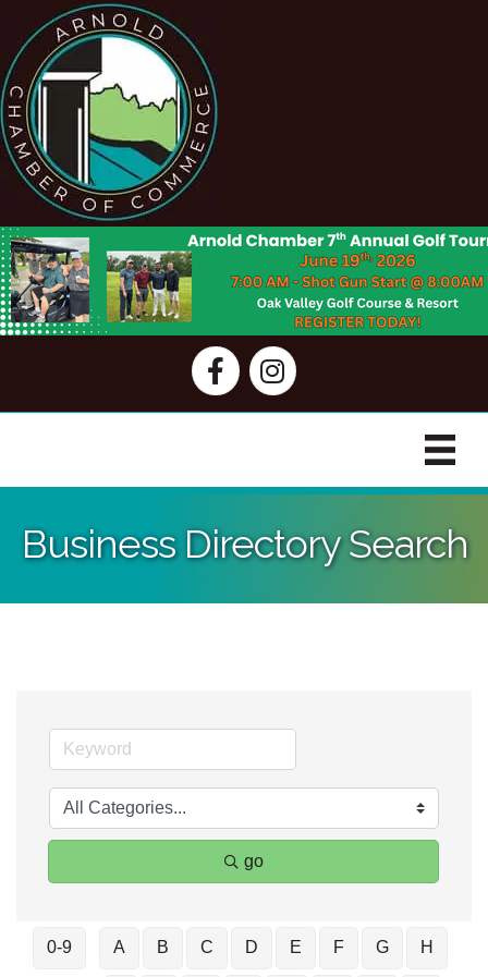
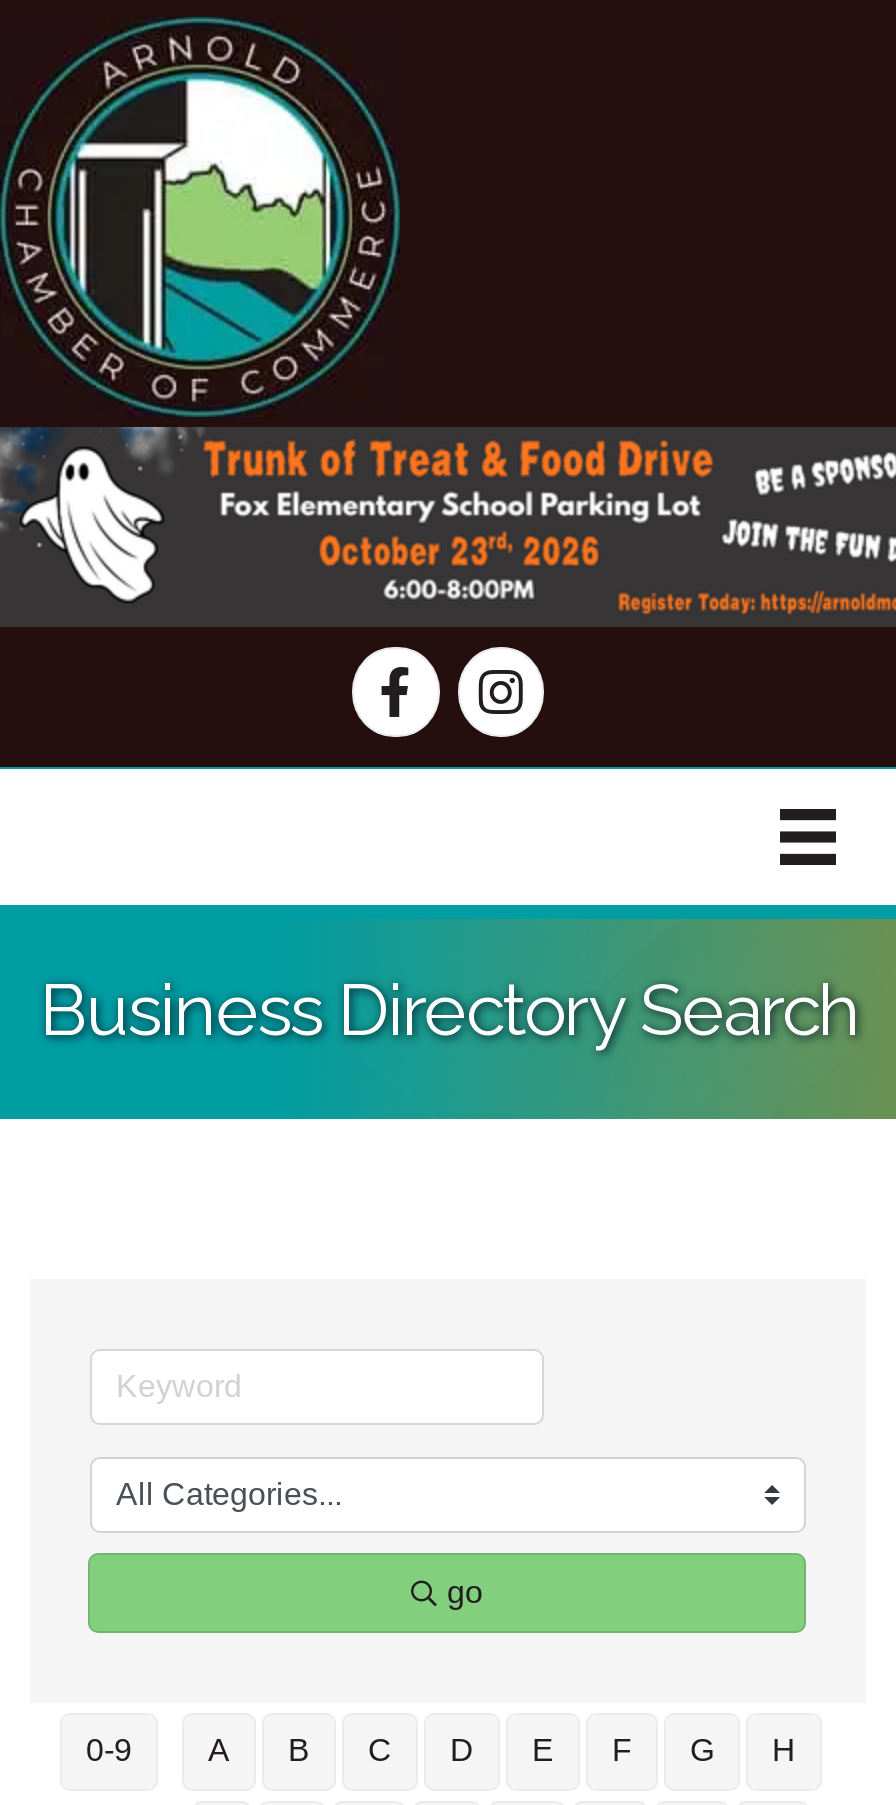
- [image]
+ [image]
